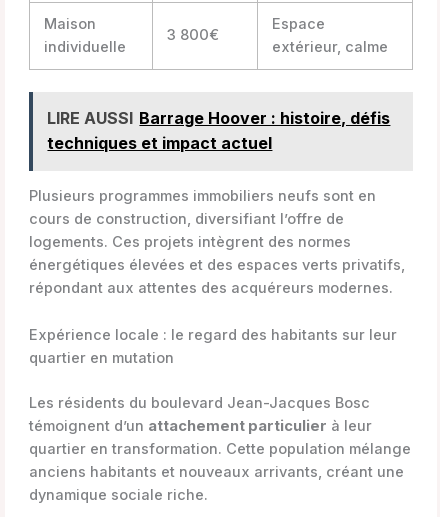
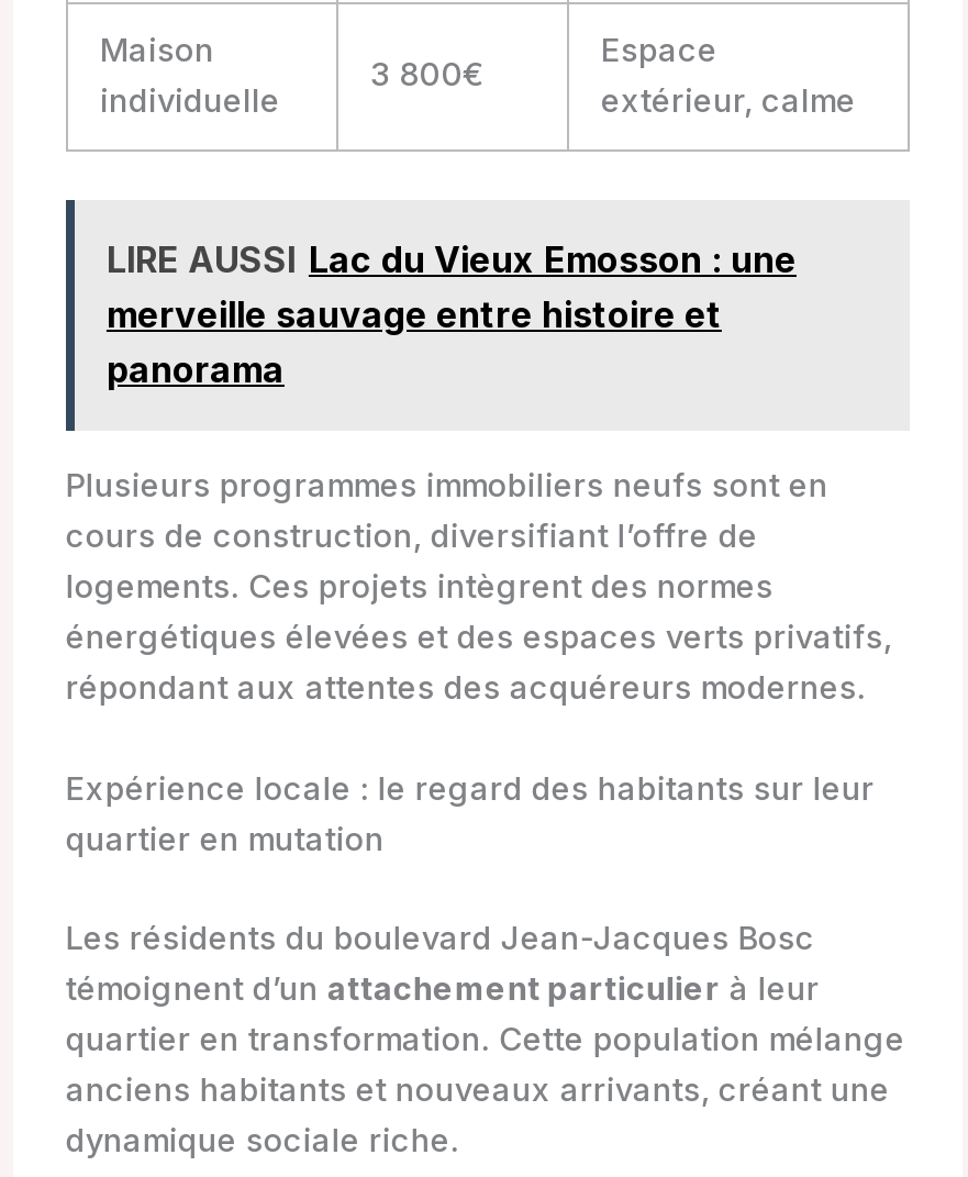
- LIRE AUSSI Barrage Hoover : histoire, défis
- techniques et impact actuel
+ LIRE AUSSI Lac du Vieux Emosson : une
+ merveille sauvage entre histoire et
+ panorama
